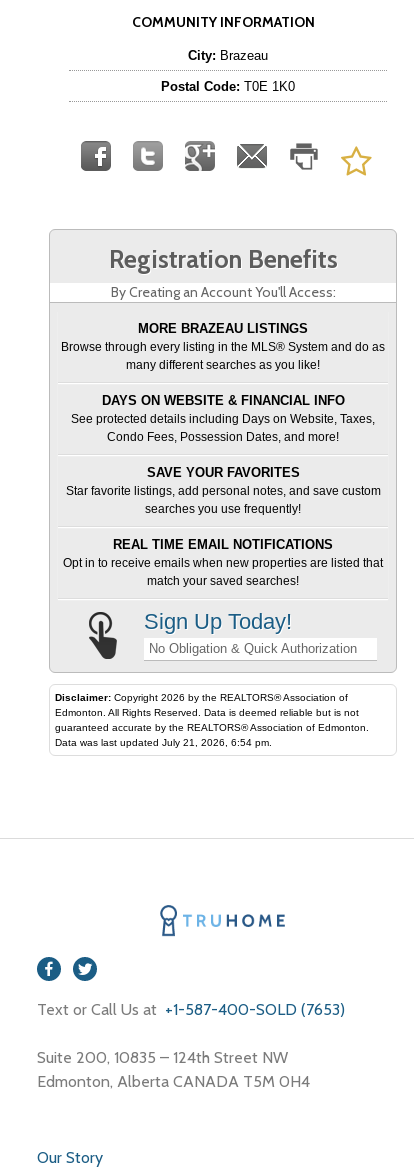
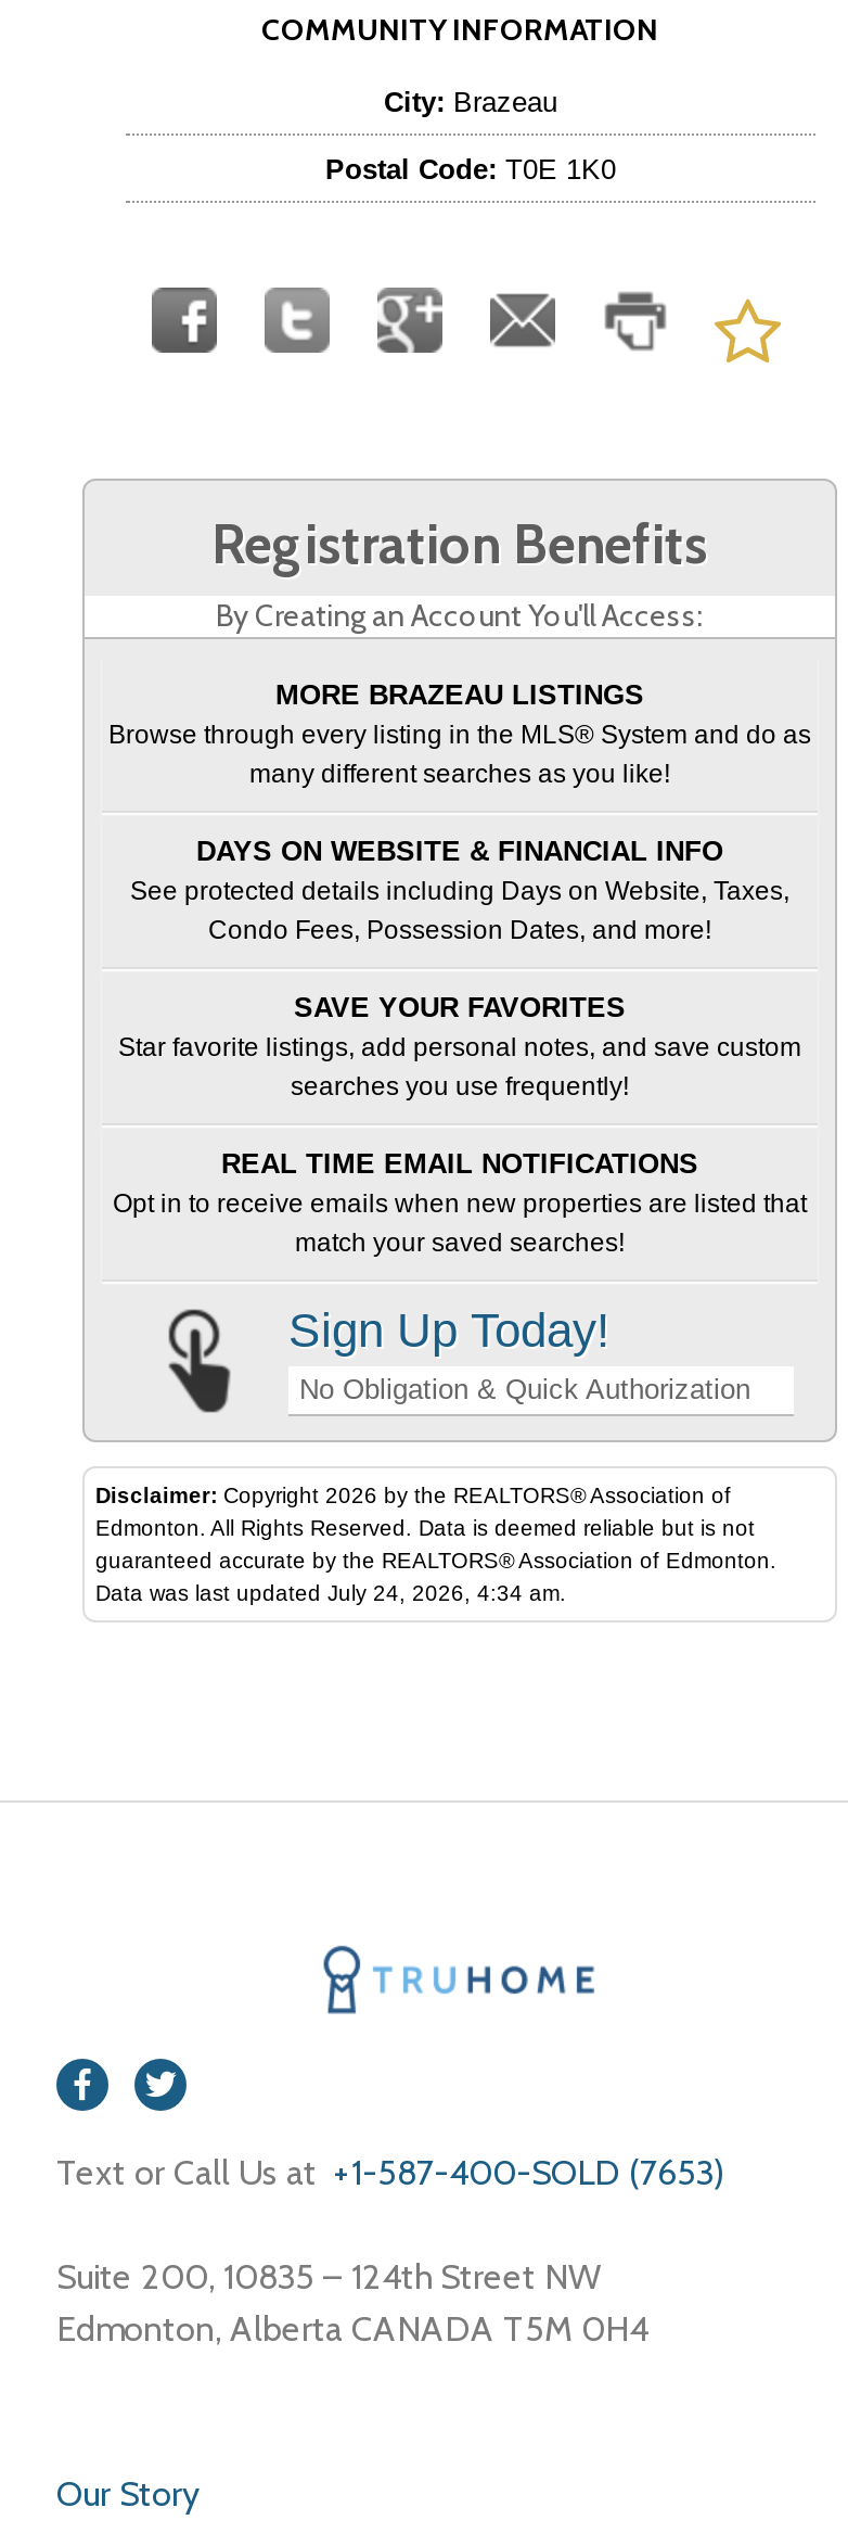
- Data was last updated July 21, 2026, 6:54 pm.
+ Data was last updated July 24, 2026, 4:34 am.
